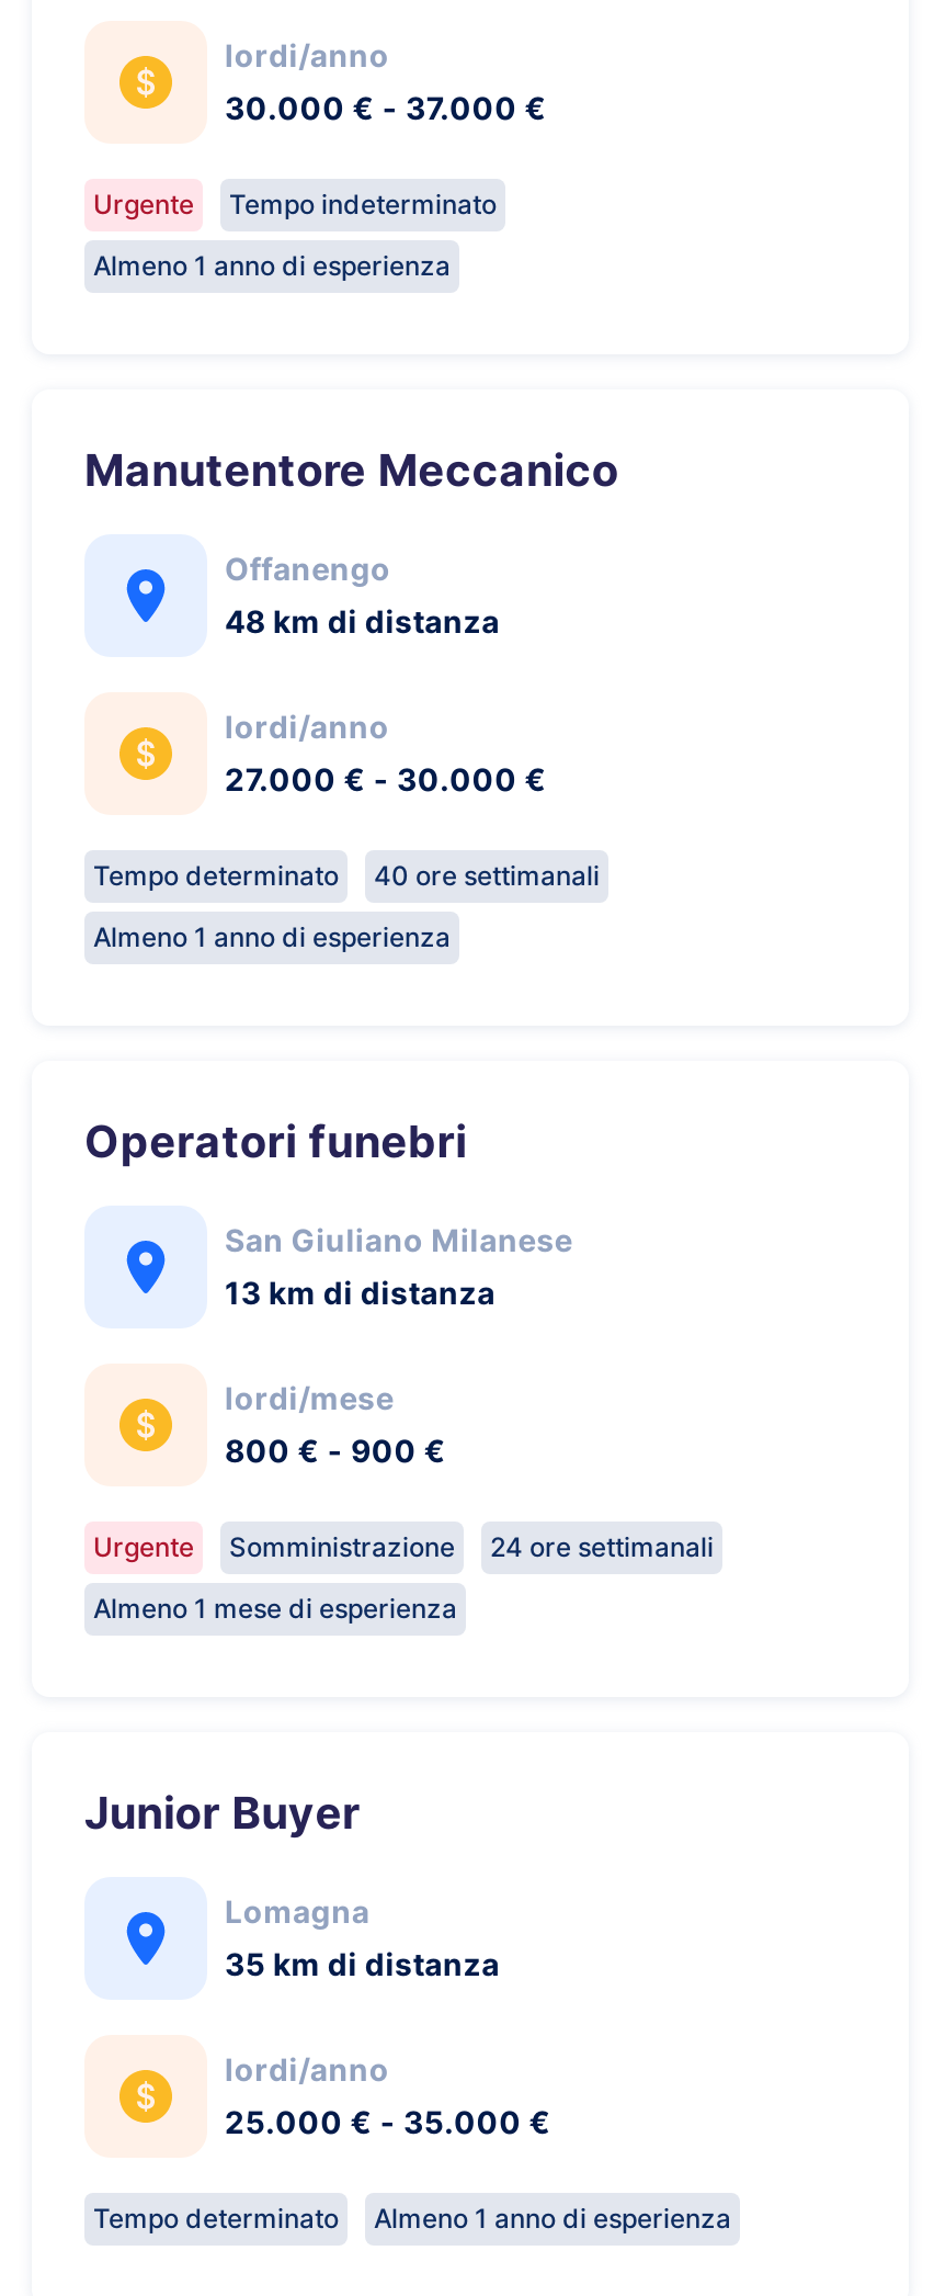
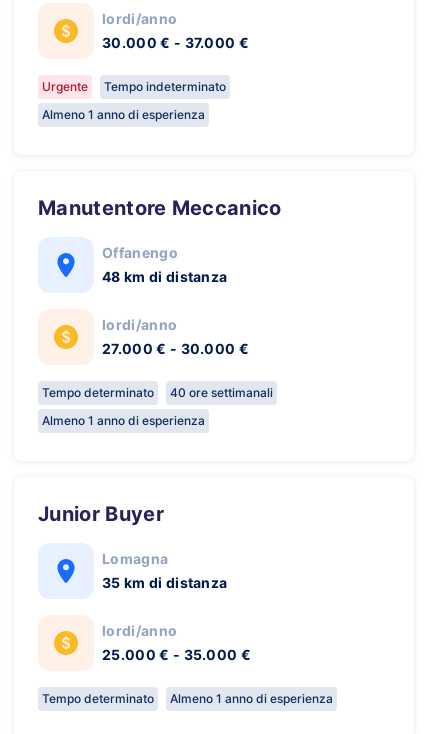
- Operatori funebri
- San Giuliano Milanese
- 13 km di distanza
- lordi/mese
- 800 € - 900 €
- Urgente
- Somministrazione
- 24 ore settimanali
- Almeno 1 mese di esperienza
